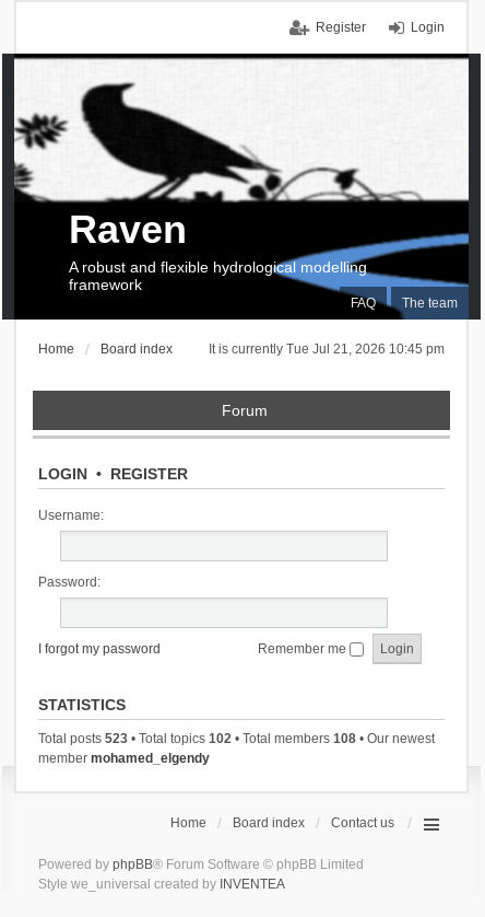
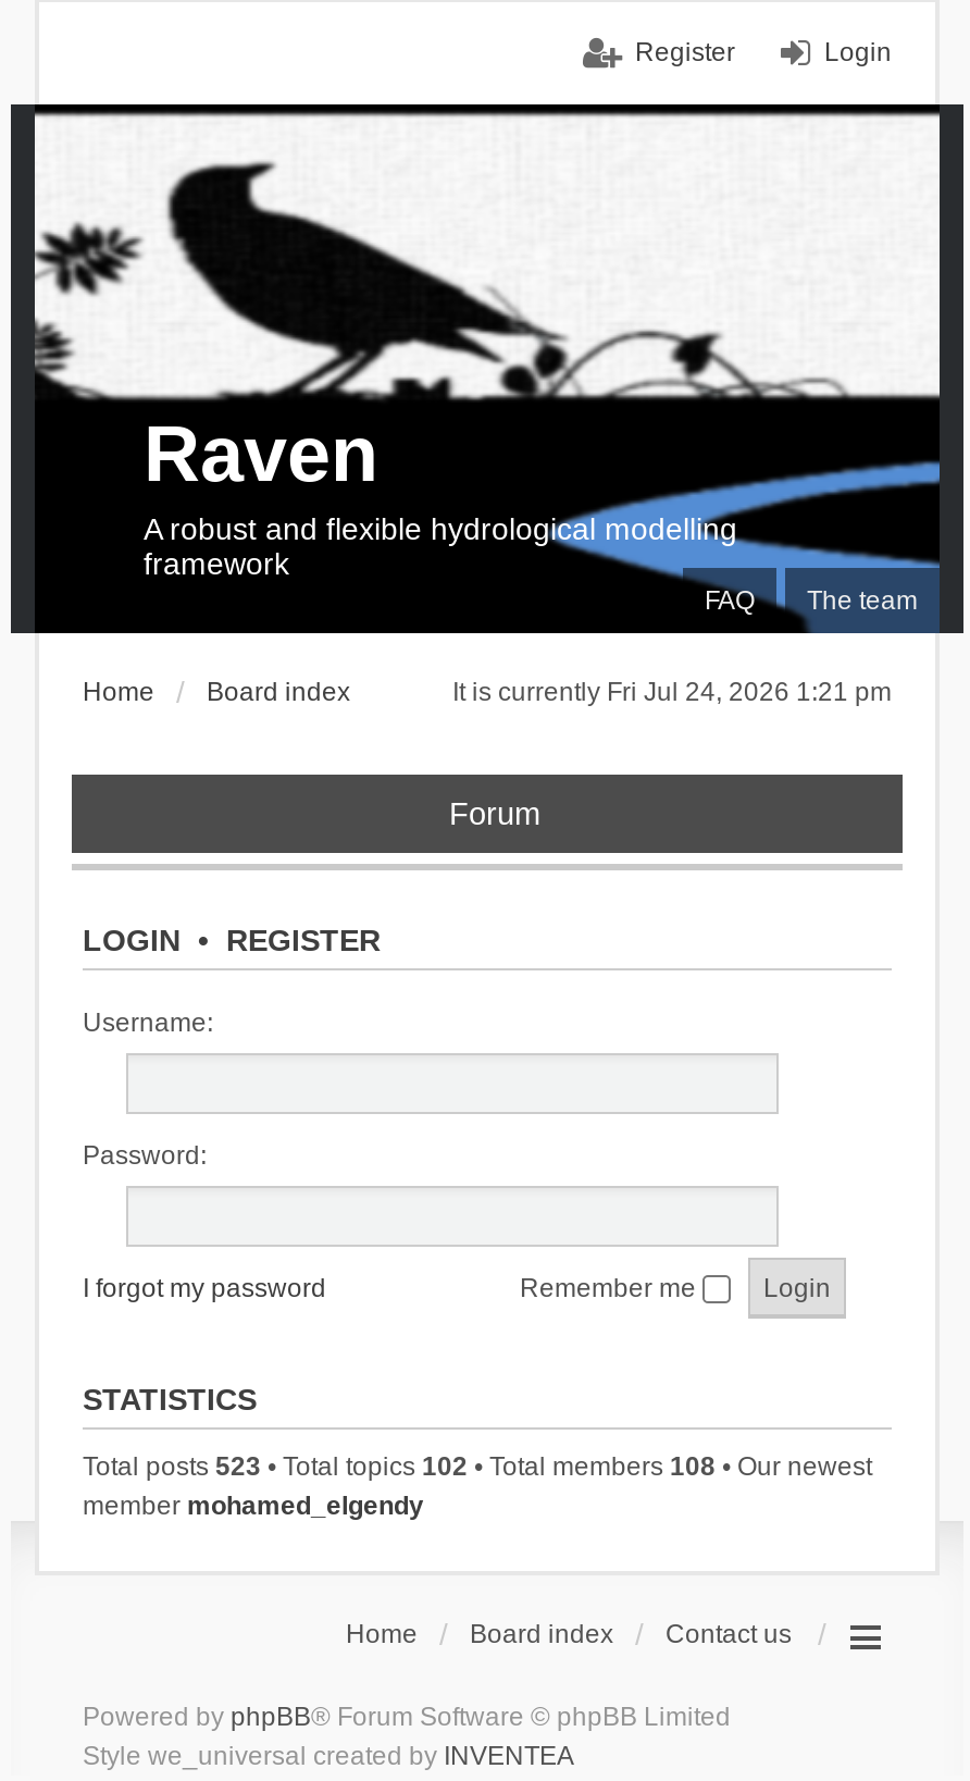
- It is currently Tue Jul 21, 2026 10:45 pm
+ It is currently Fri Jul 24, 2026 1:21 pm
